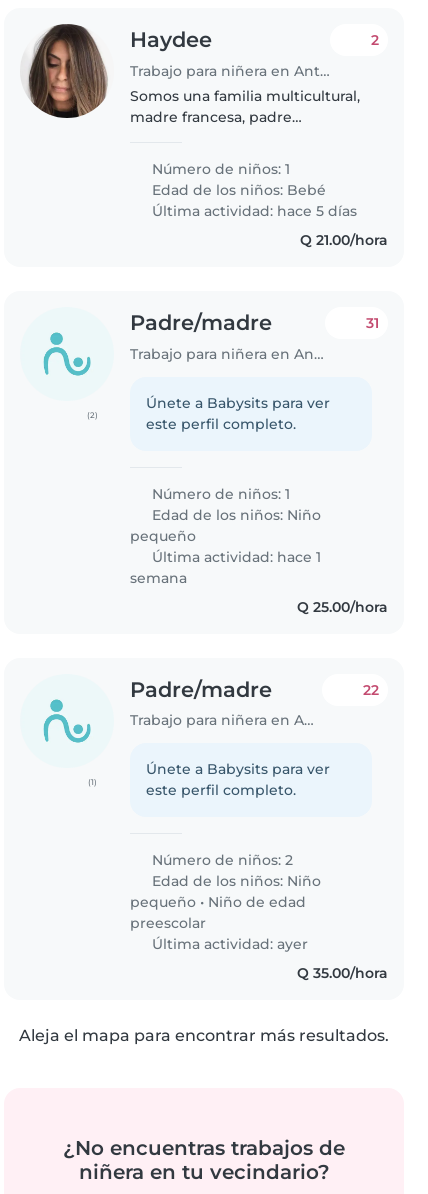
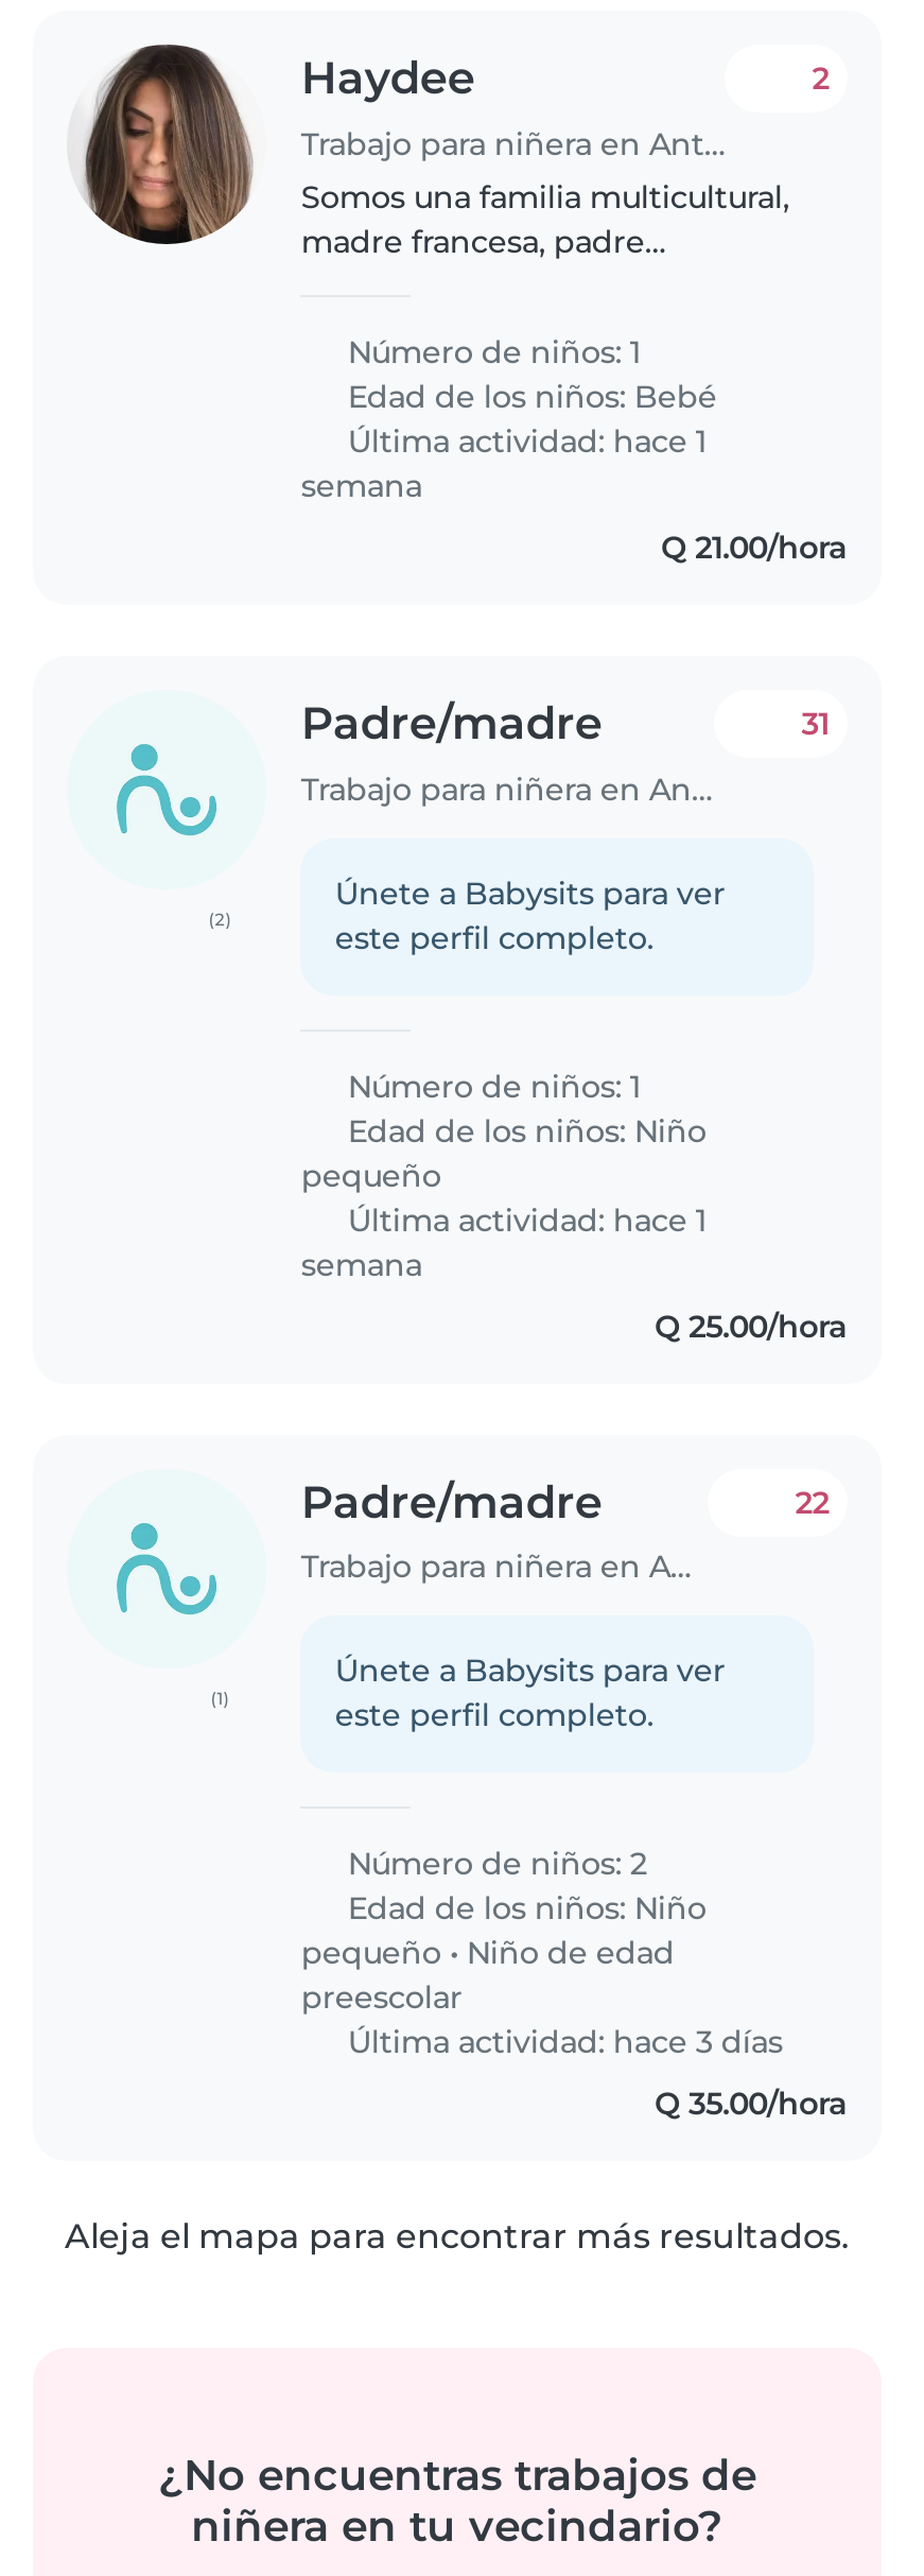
- Última actividad: hace 5 días
+ Última actividad: hace 1
+ semana

- Última actividad: ayer
+ Última actividad: hace 3 días
